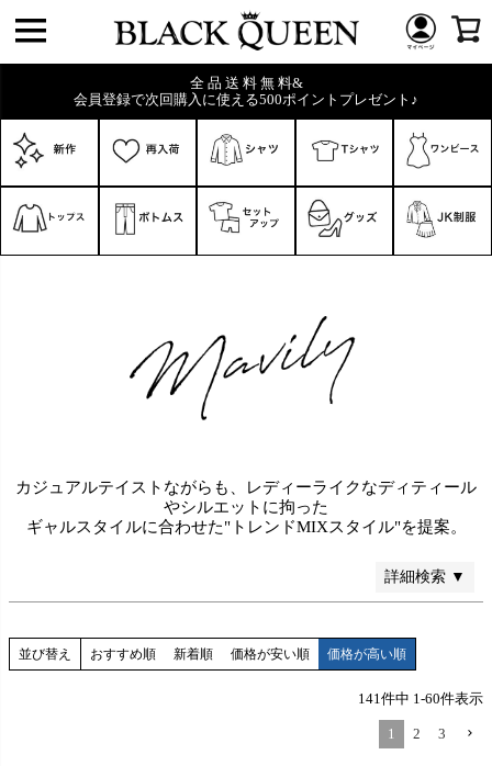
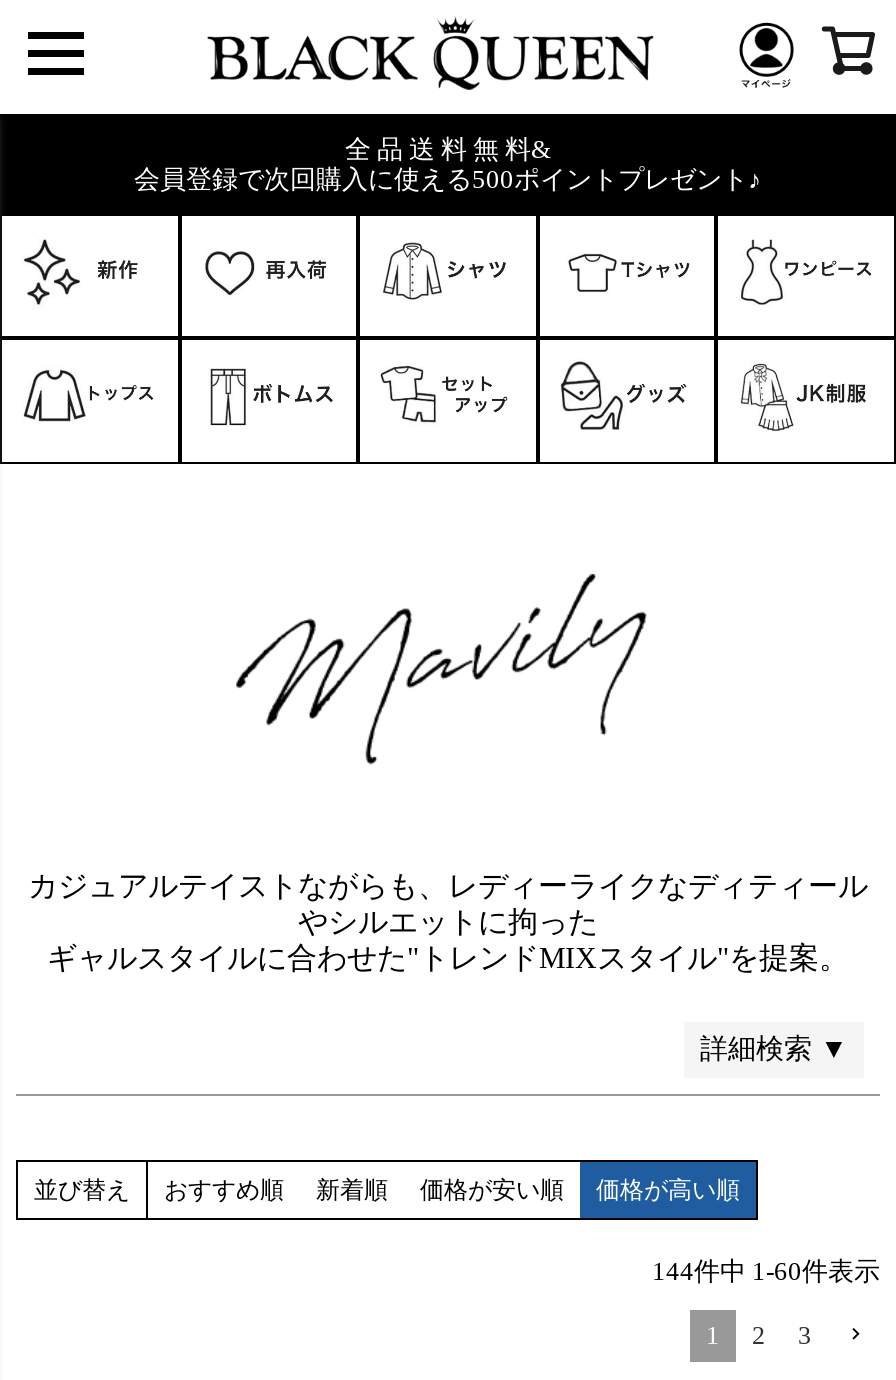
- 141件中 1 -60件表示
+ 144件中 1 -60件表示
